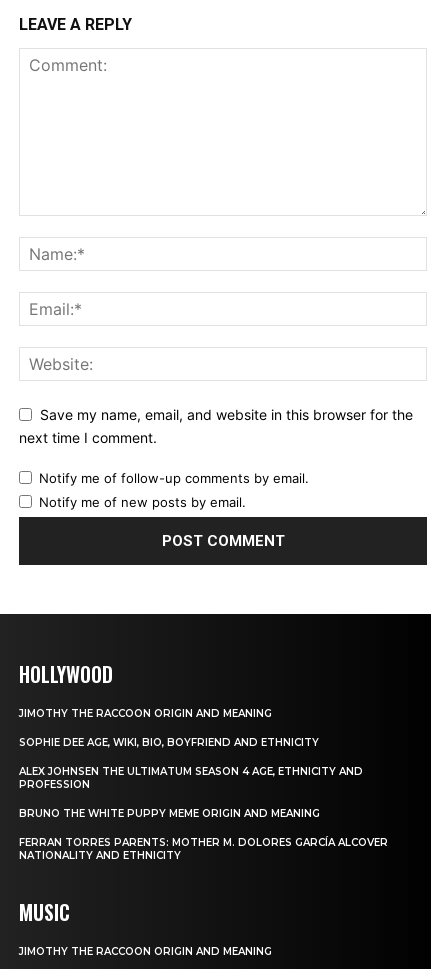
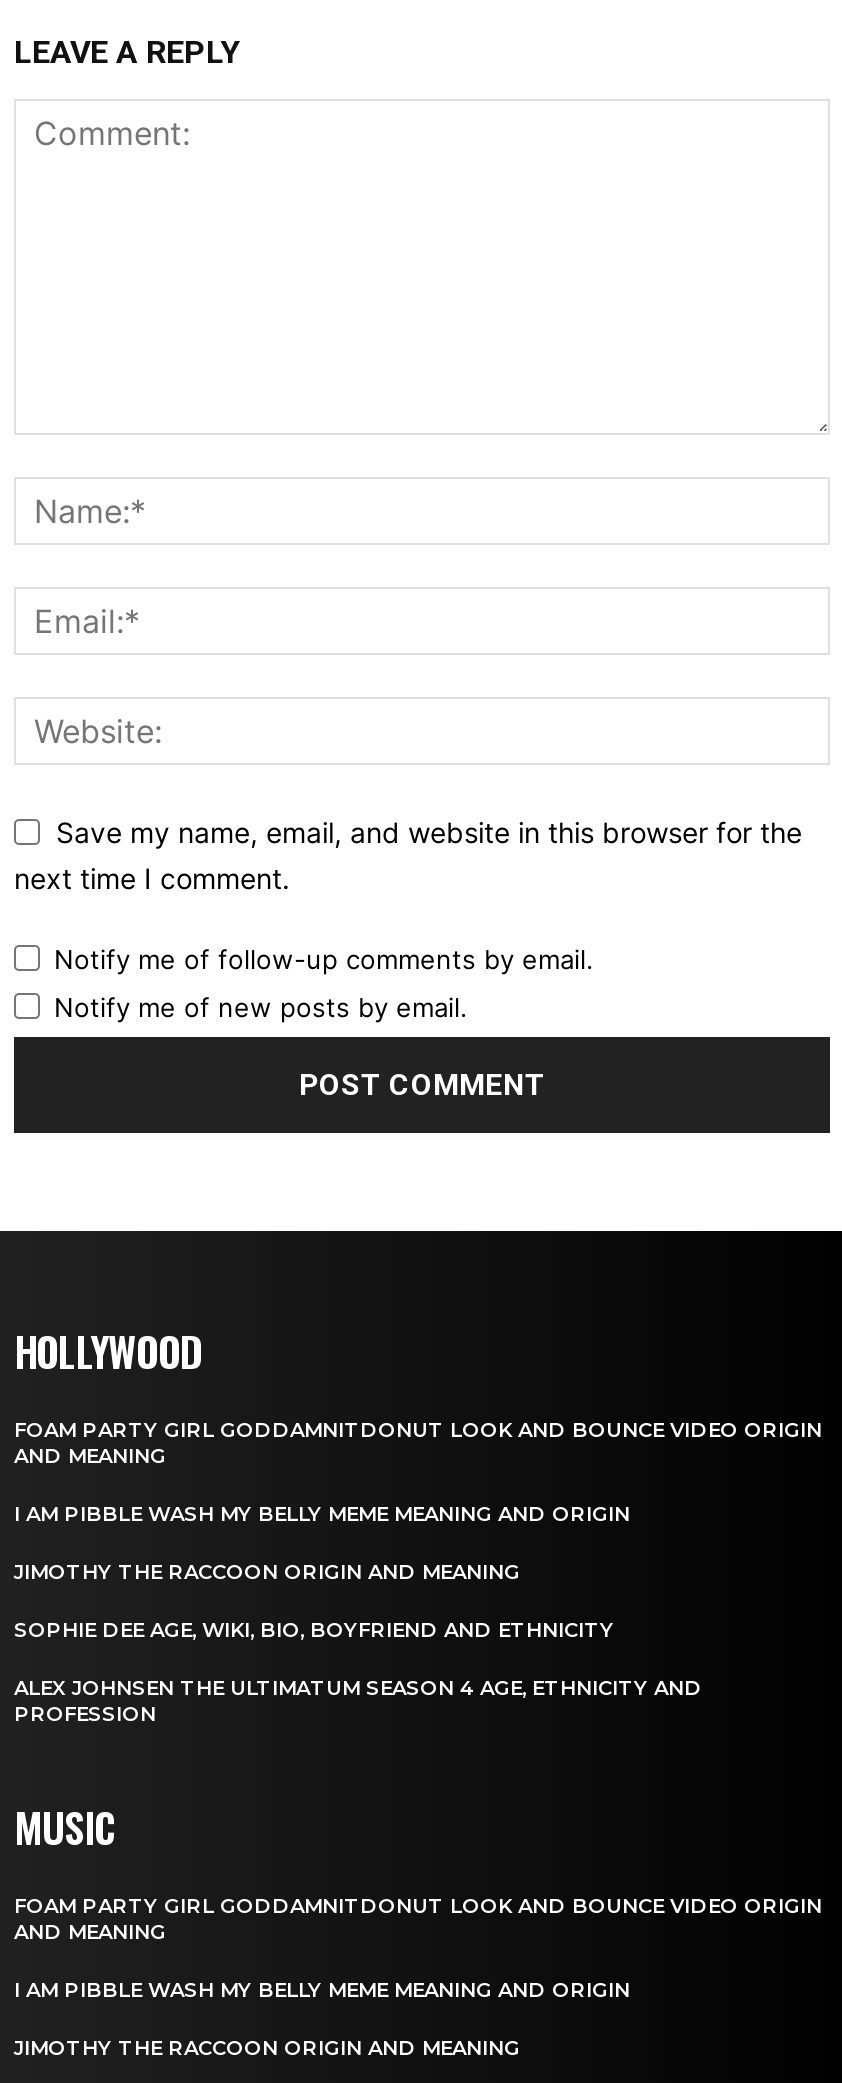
+ FOAM PARTY GIRL GODDAMNITDONUT LOOK AND BOUNCE VIDEO ORIGIN
+ AND MEANING
+ I AM PIBBLE WASH MY BELLY MEME MEANING AND ORIGIN

- BRUNO THE WHITE PUPPY MEME ORIGIN AND MEANING
- FERRAN TORRES PARENTS: MOTHER M. DOLORES GARCÍA ALCOVER
- NATIONALITY AND ETHNICITY

+ FOAM PARTY GIRL GODDAMNITDONUT LOOK AND BOUNCE VIDEO ORIGIN
+ AND MEANING
+ I AM PIBBLE WASH MY BELLY MEME MEANING AND ORIGIN
